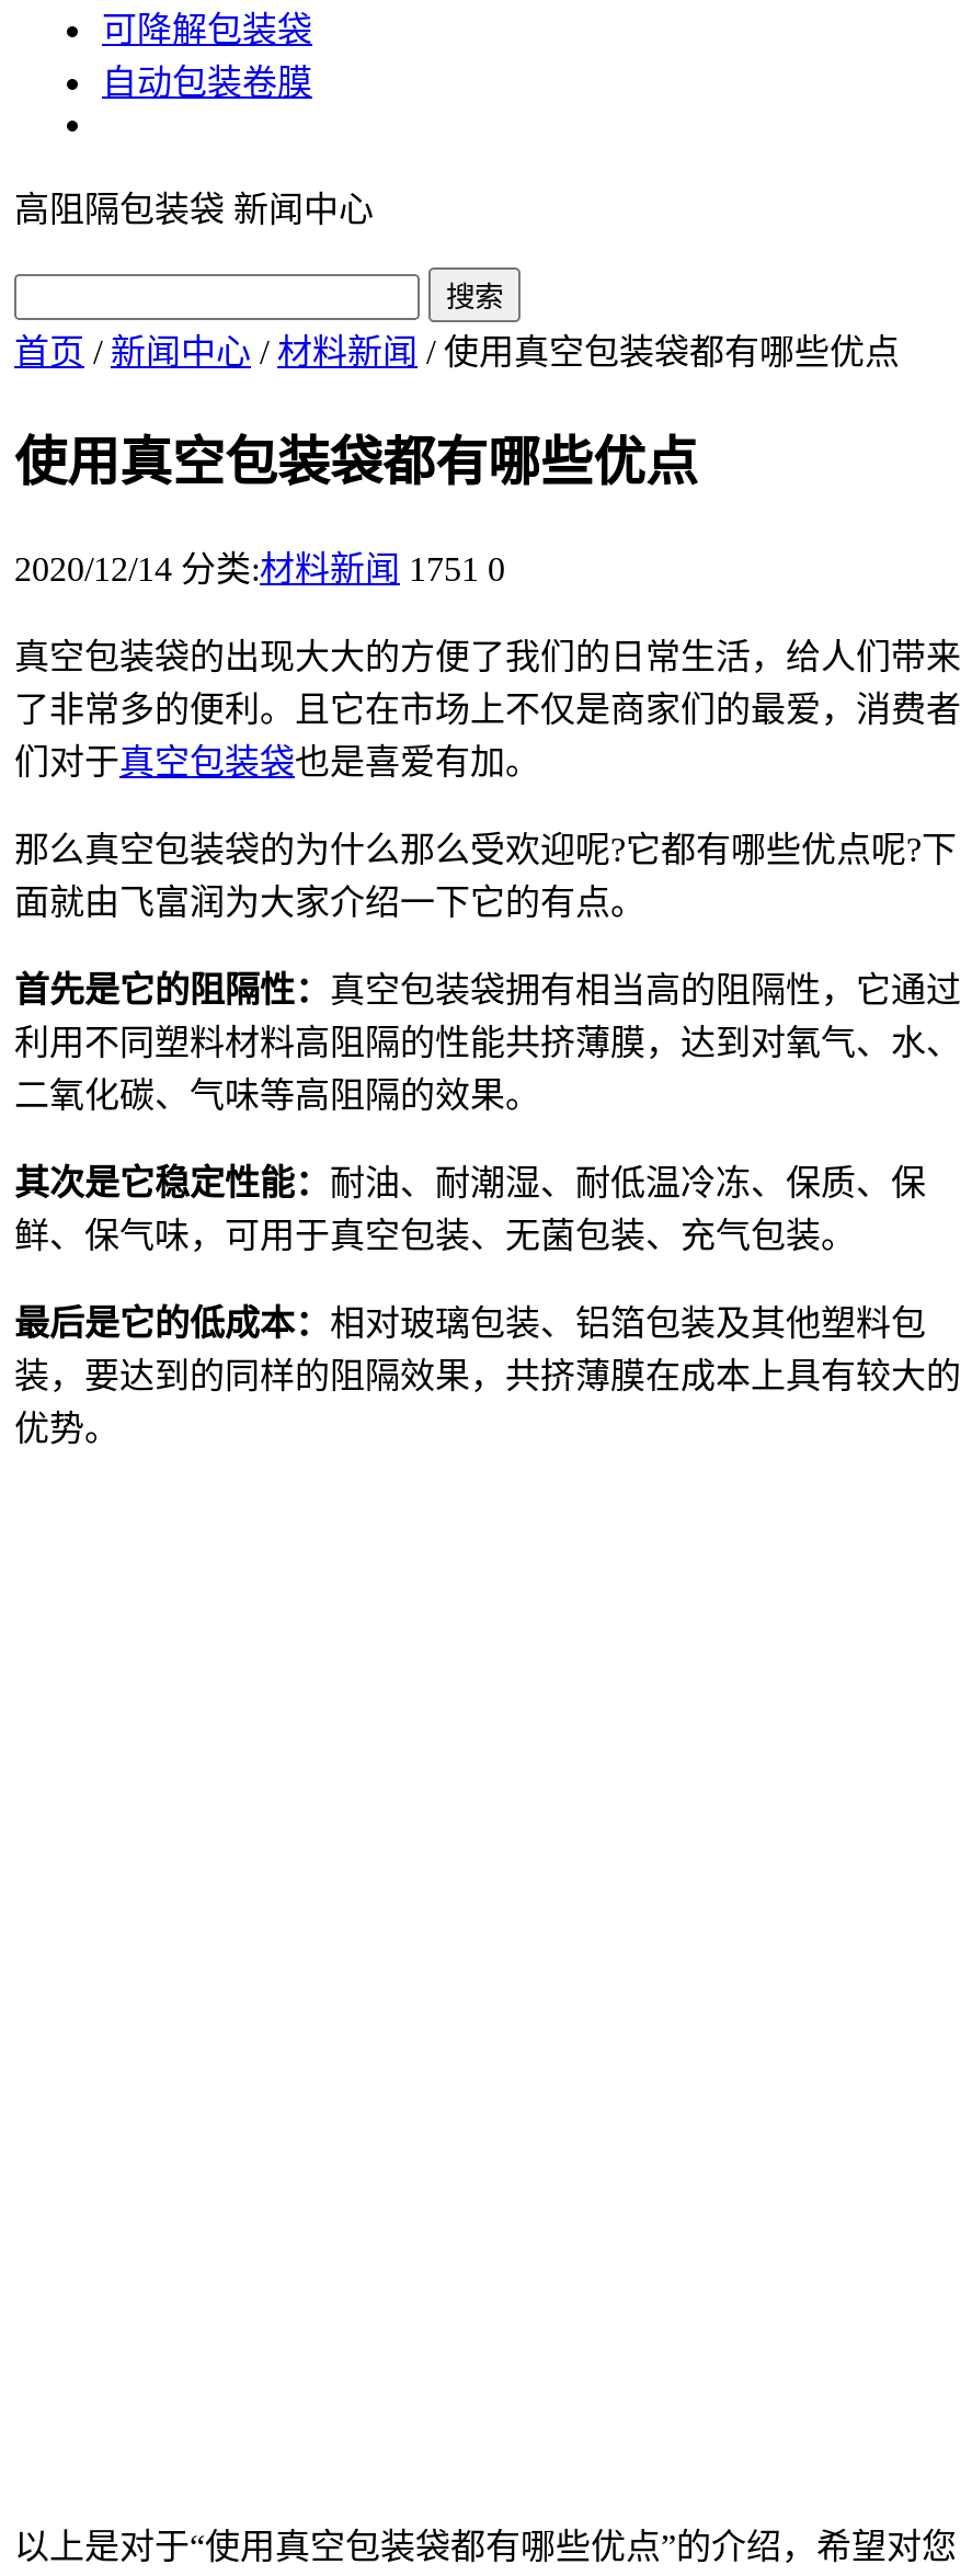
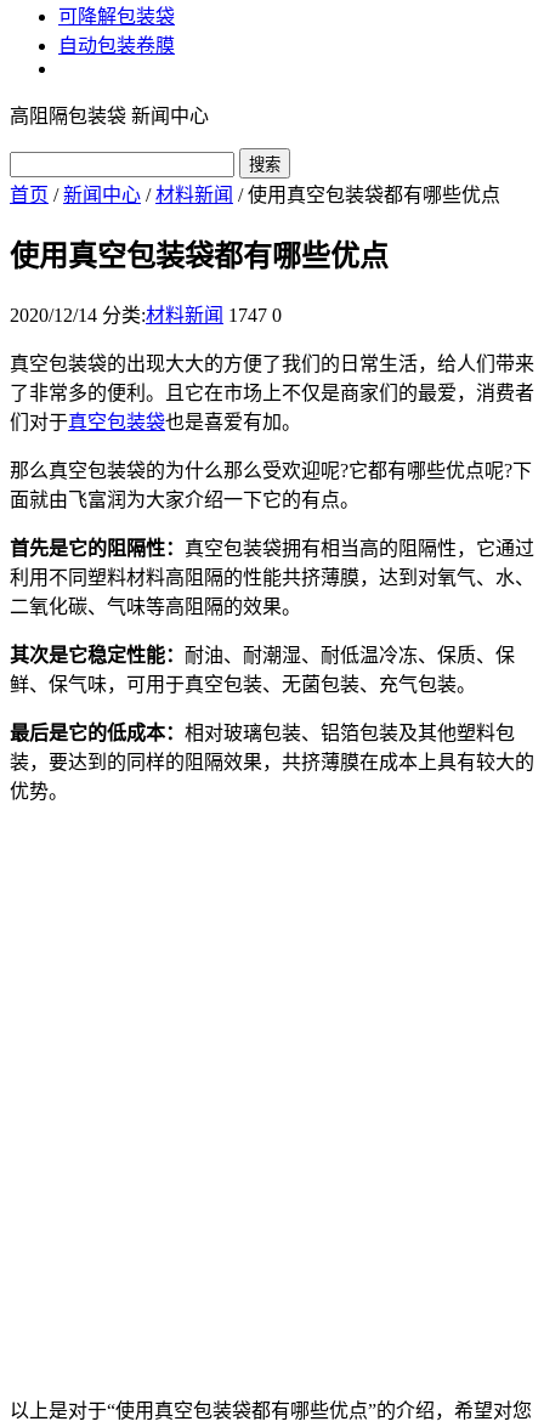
- 2020/12/14 分类:材料新闻 1751 0
+ 2020/12/14 分类:材料新闻 1747 0
